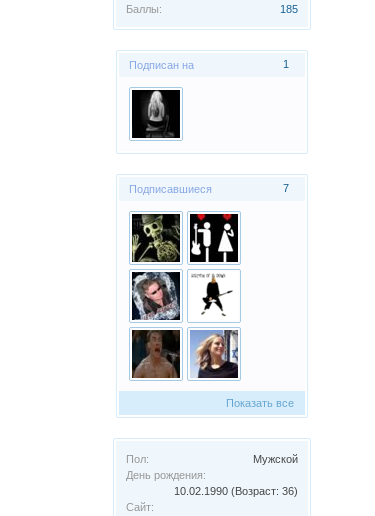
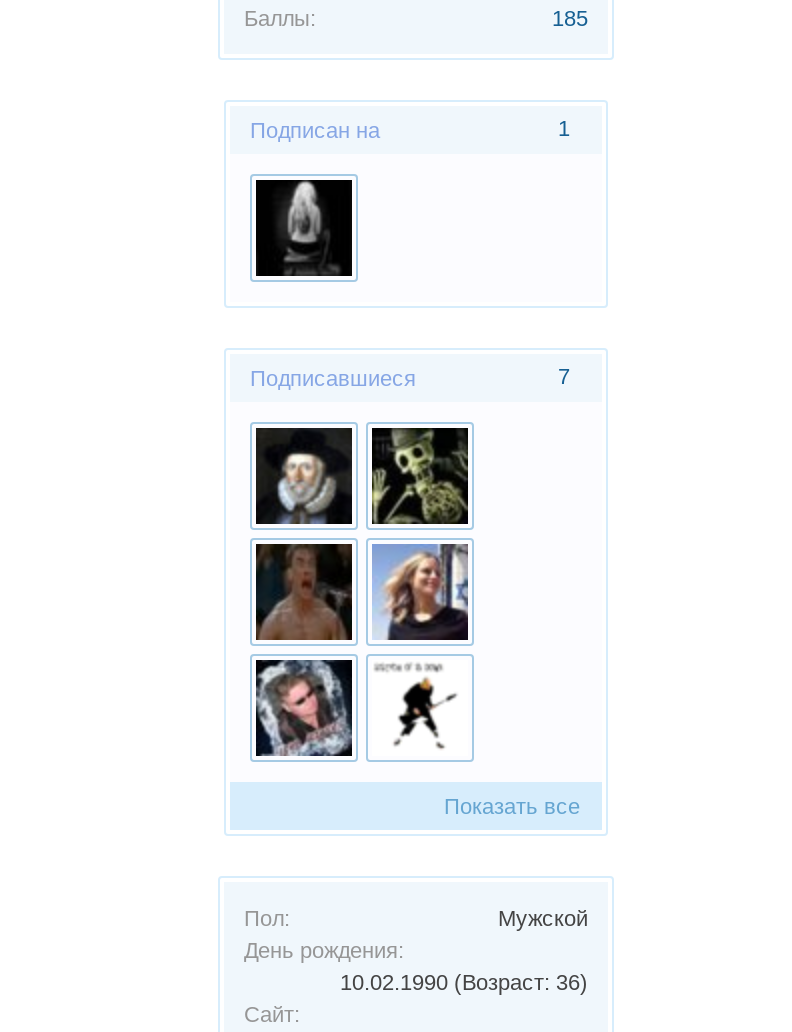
- [image]
+ [image]

- [image]
+ [image]

moved down: [image]

moved up: [image]
